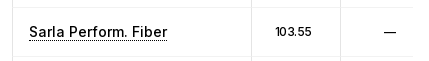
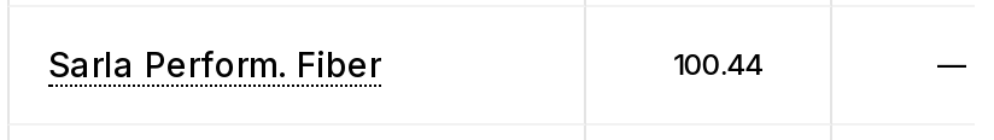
- 103.55
+ 100.44
